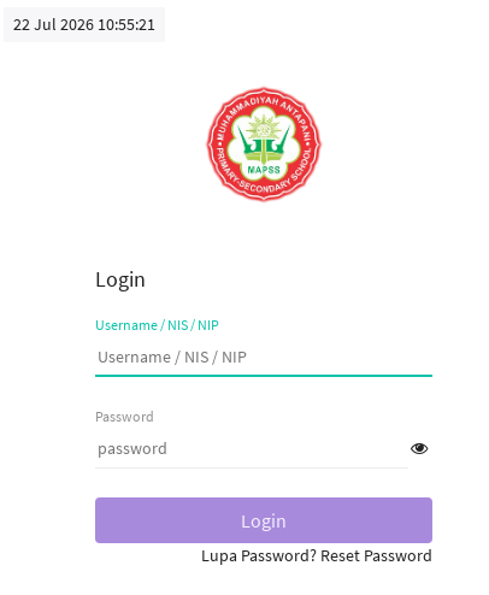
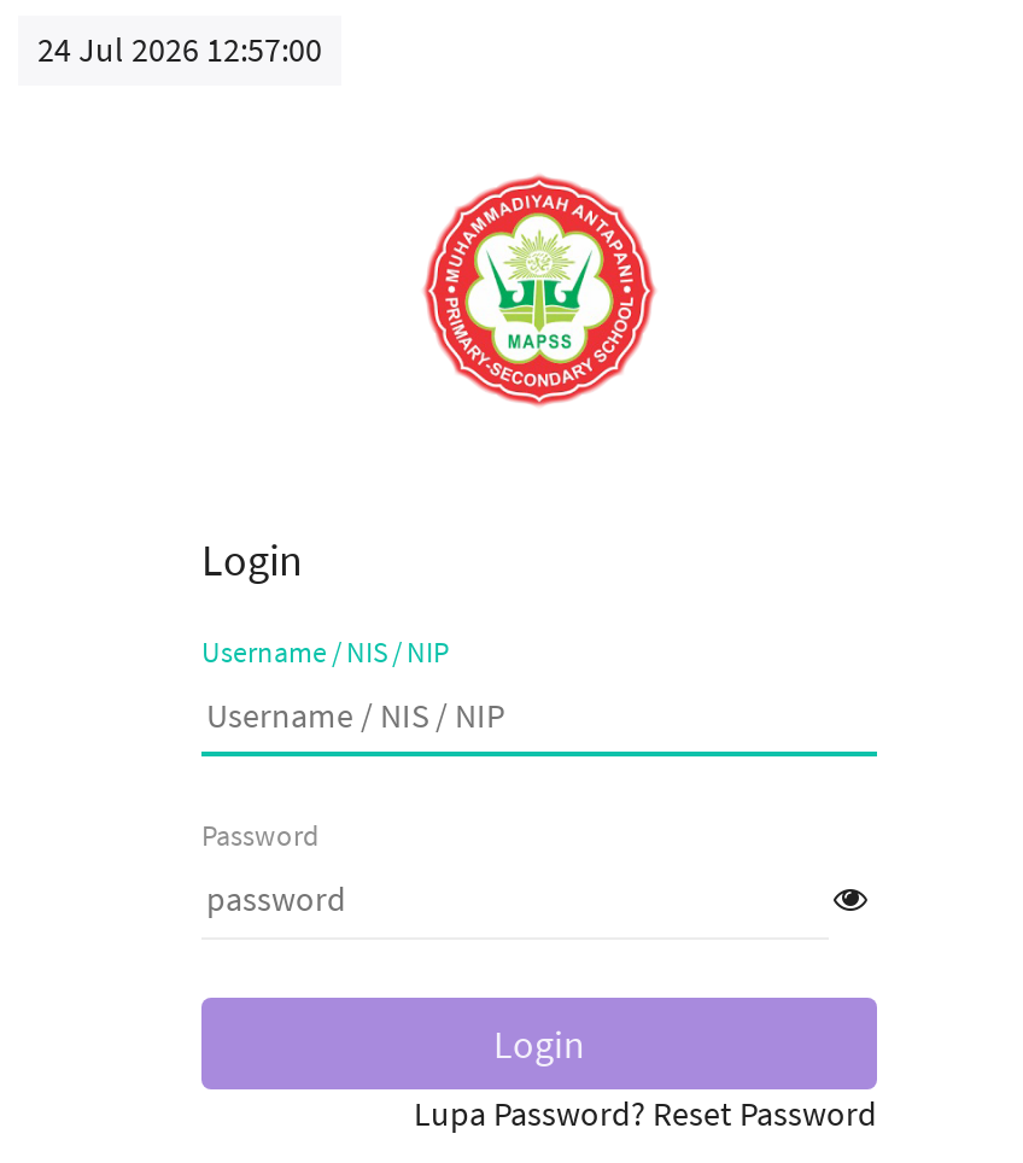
- 22 Jul 2026 10:55:21
+ 24 Jul 2026 12:57:00
